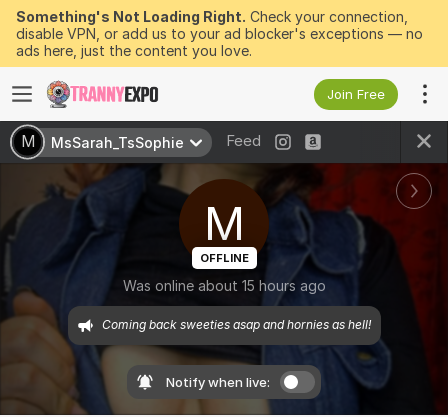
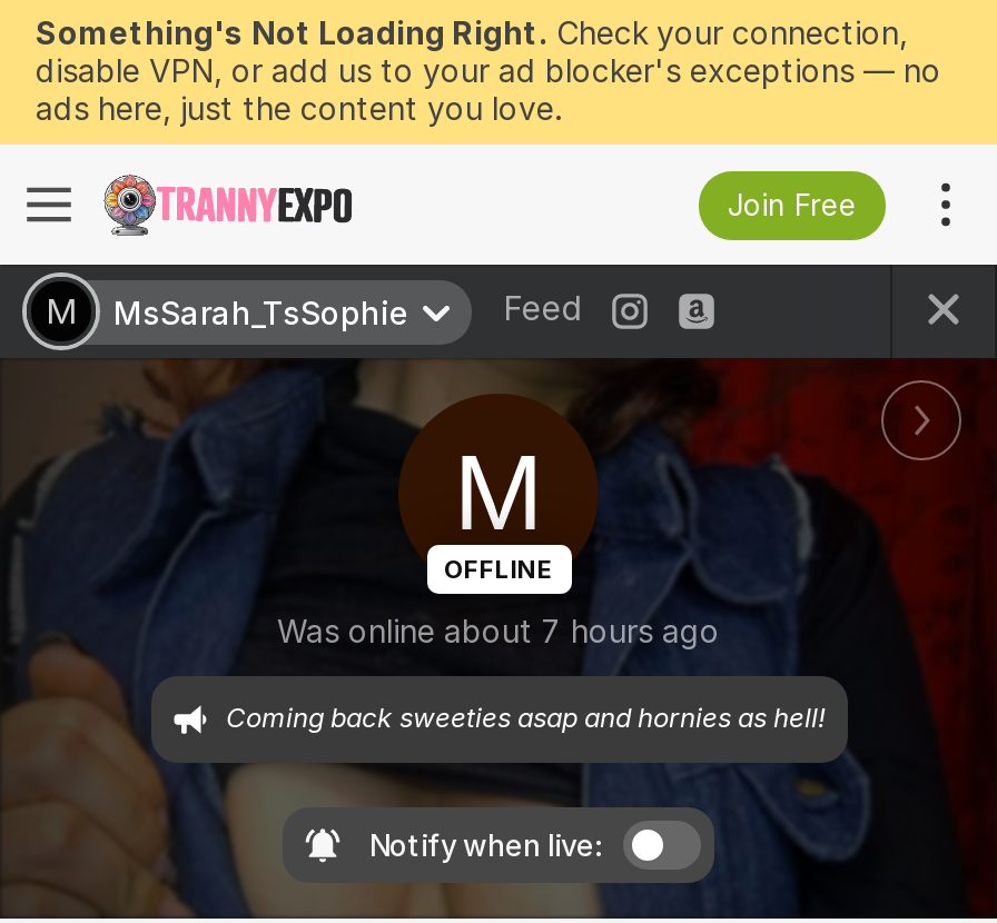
- Was online about 15 hours ago
+ Was online about 7 hours ago
